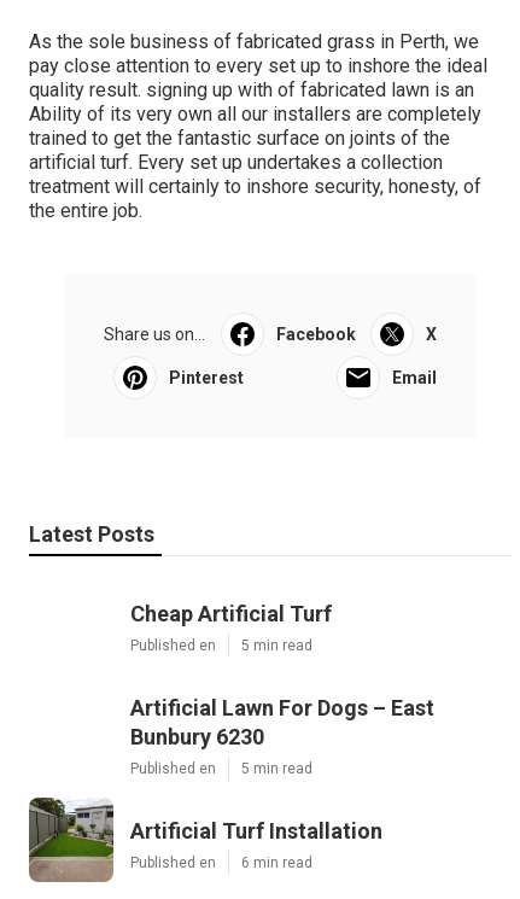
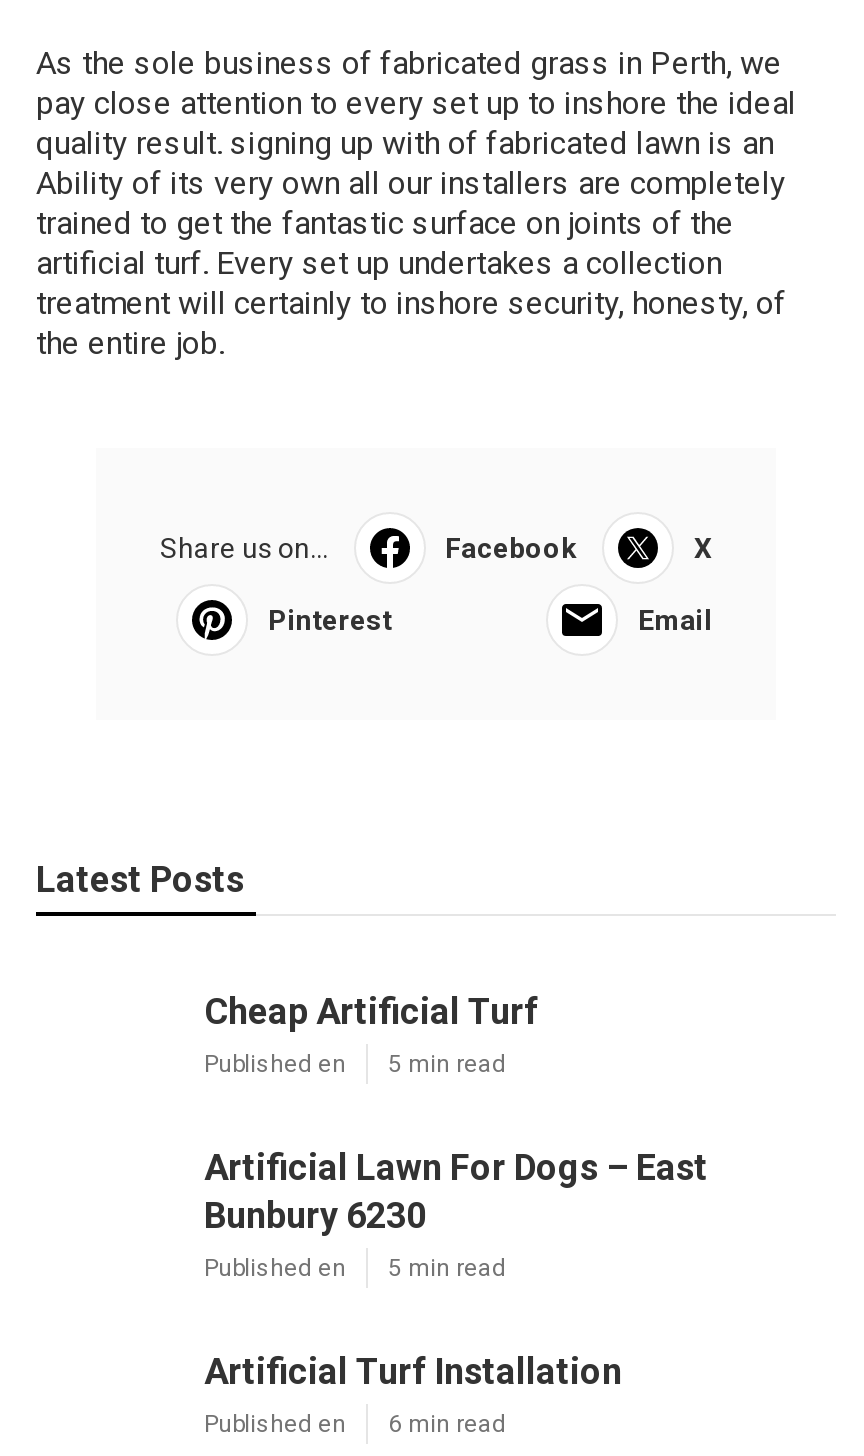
- [image]
